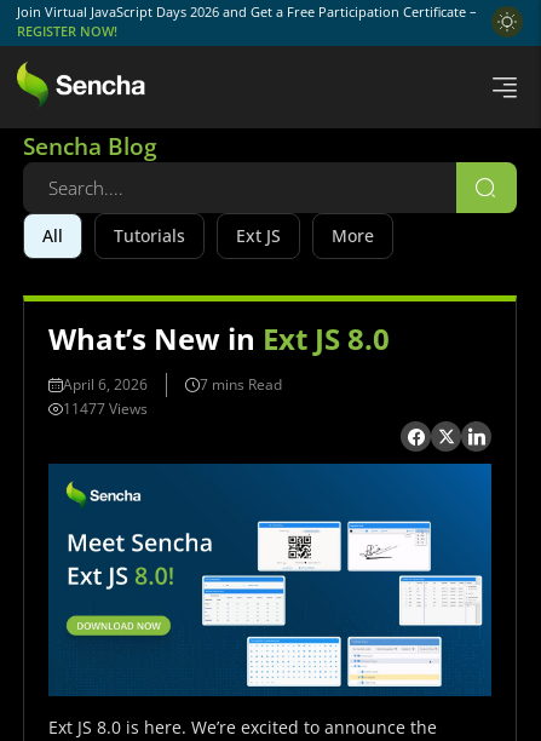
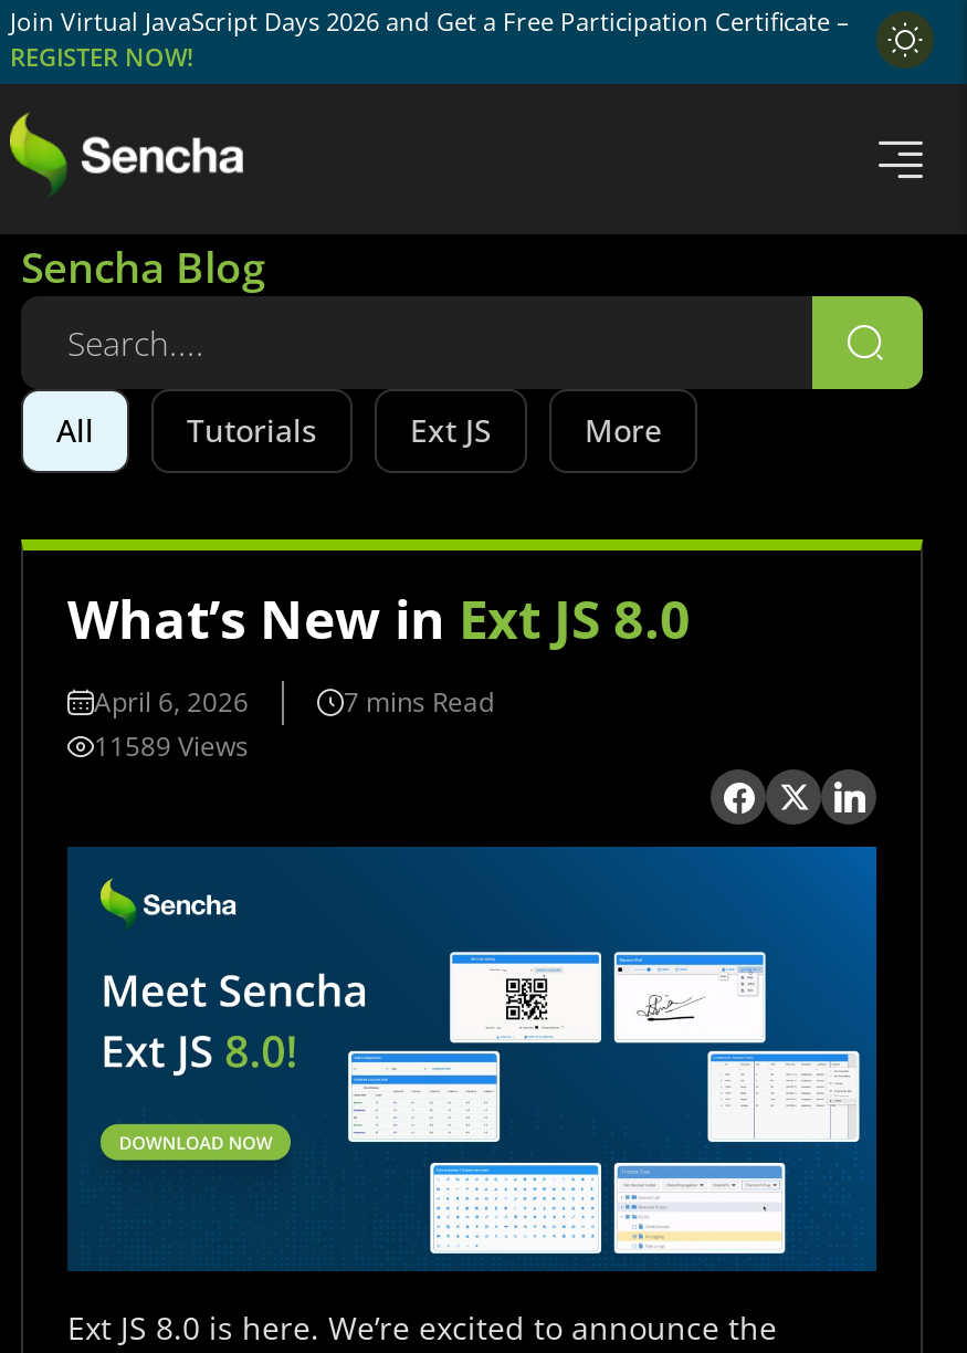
- 11477 Views
+ 11589 Views
